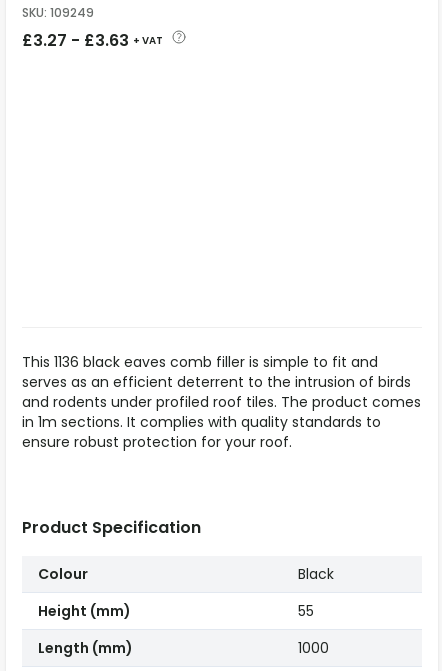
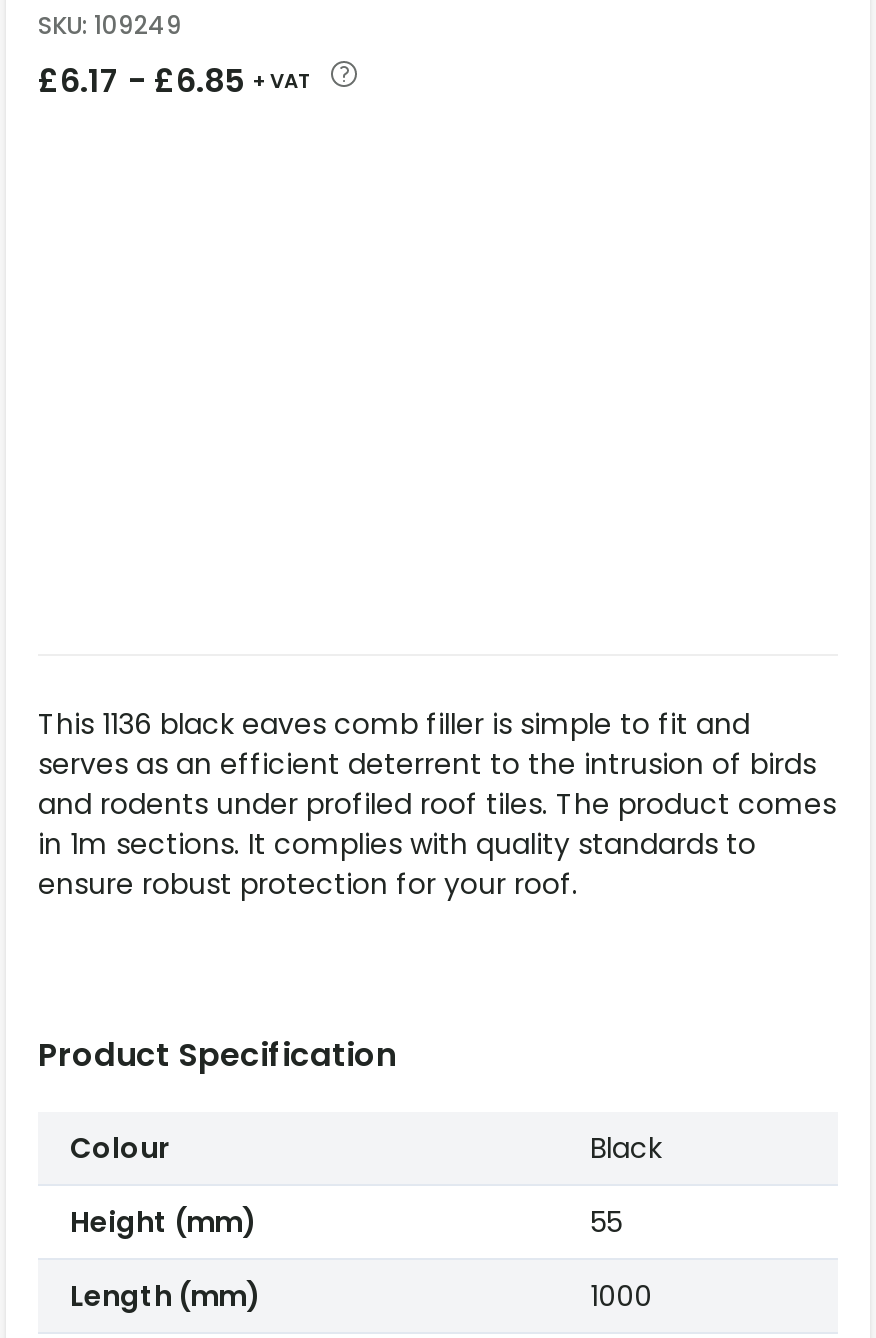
- £3.27 - £3.63 + VAT
+ £6.17 - £6.85 + VAT
